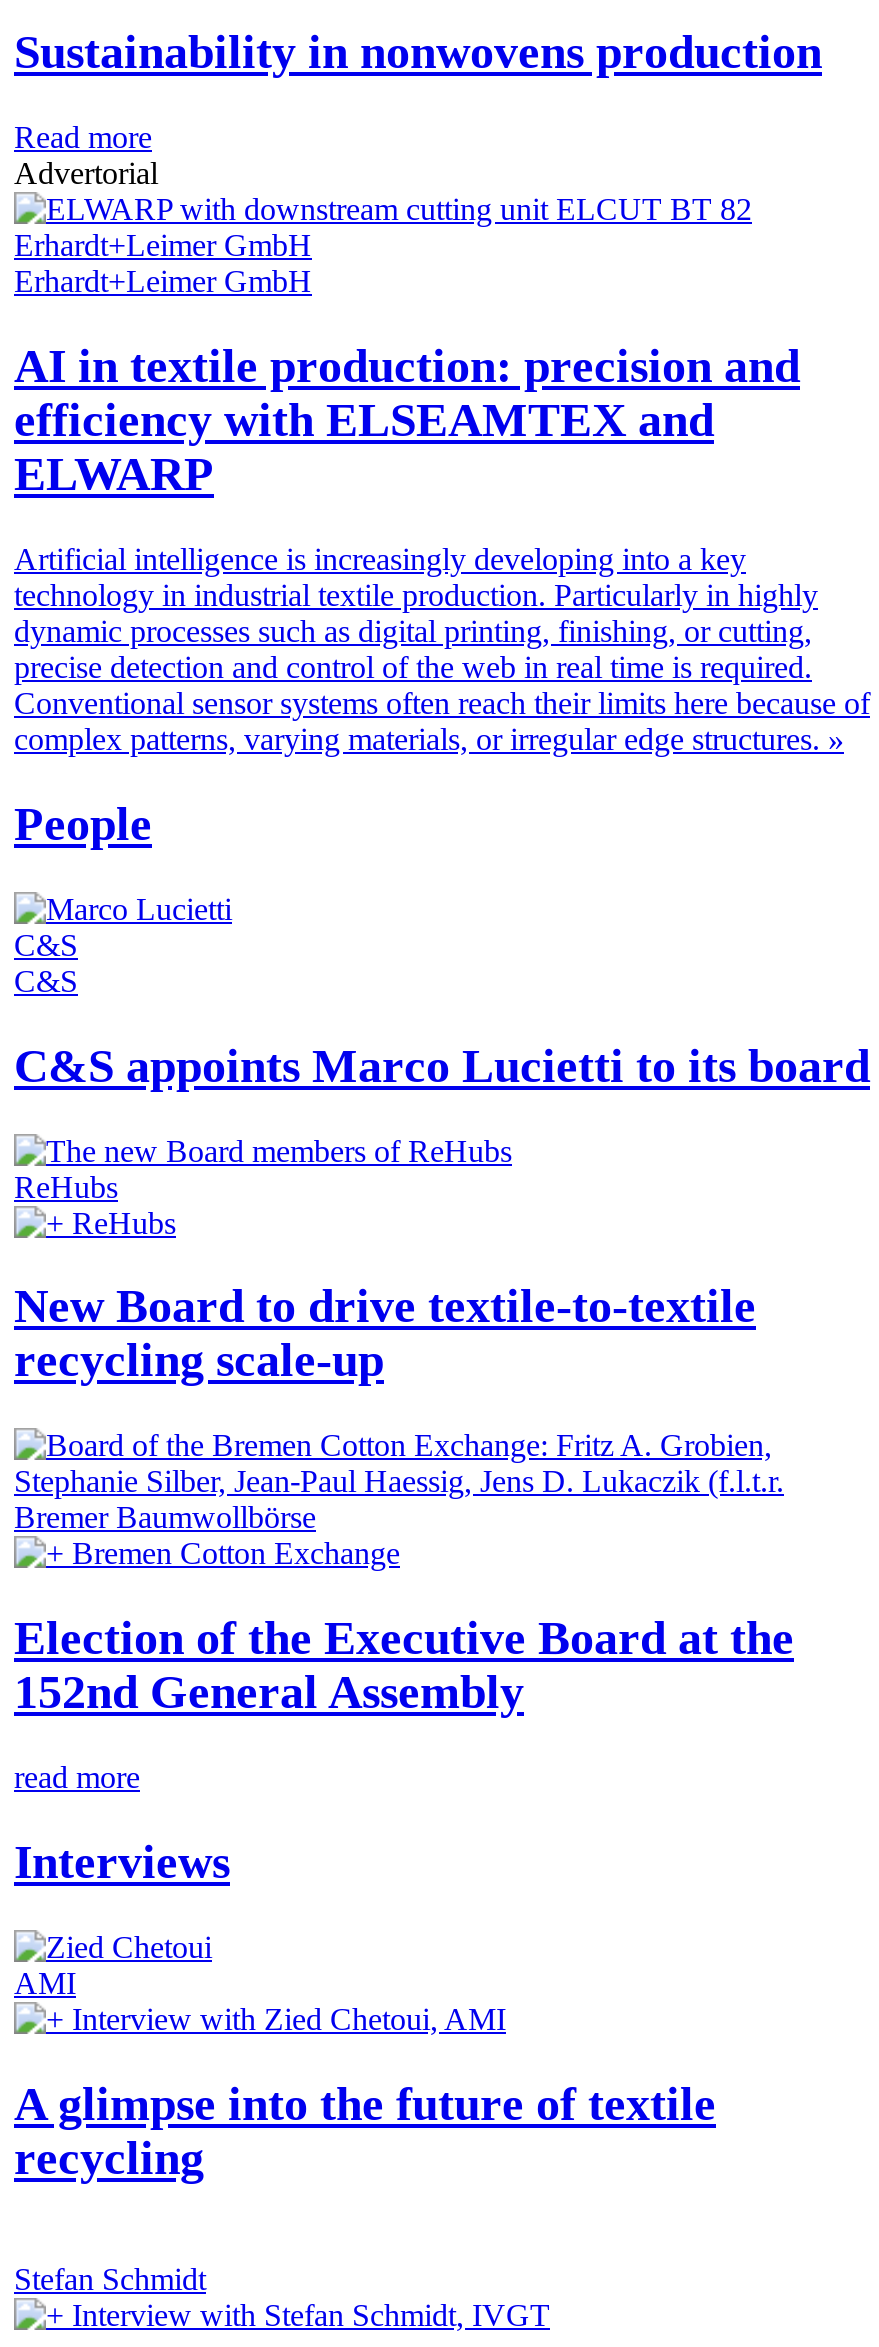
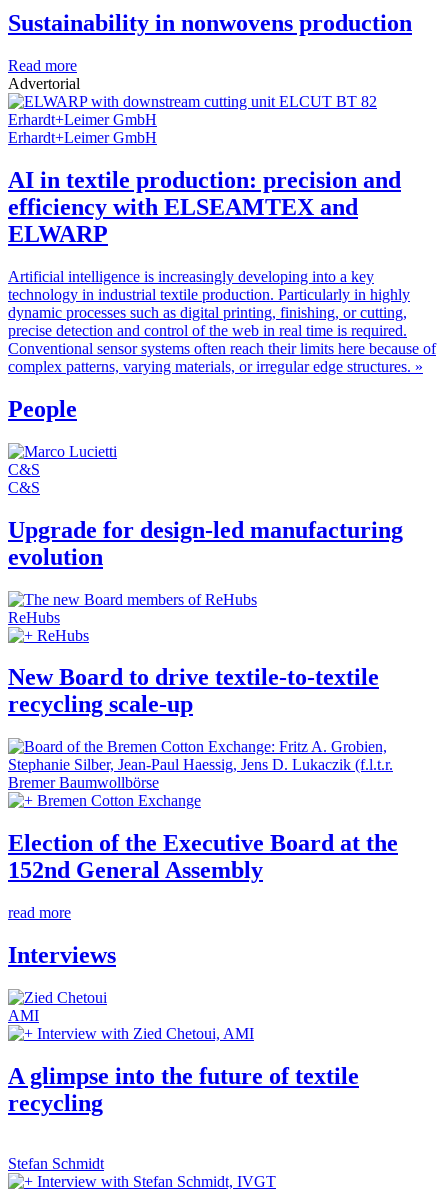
- C&S appoints Marco Lucietti to its board
+ Upgrade for design-led manufacturing
+ evolution
